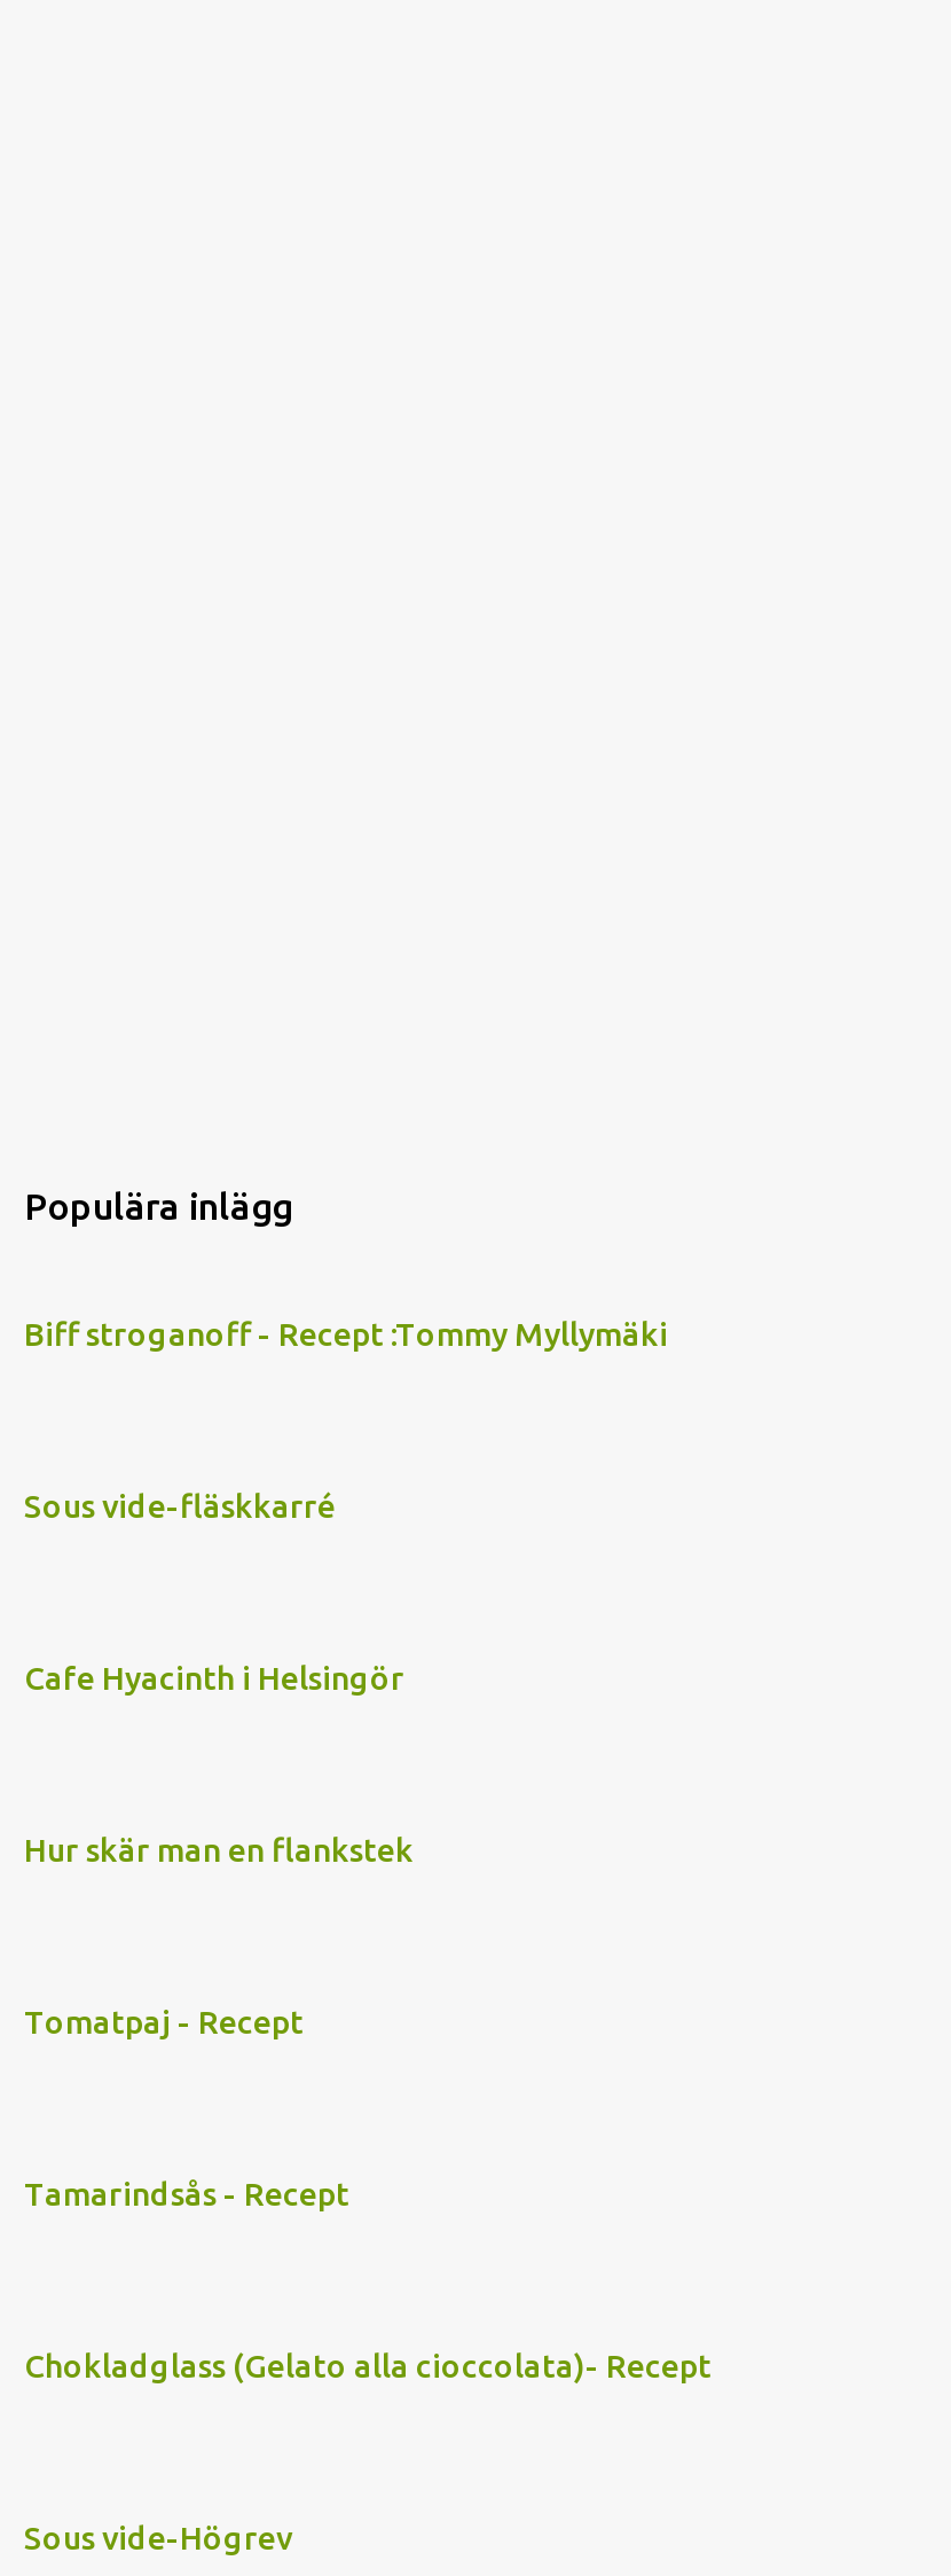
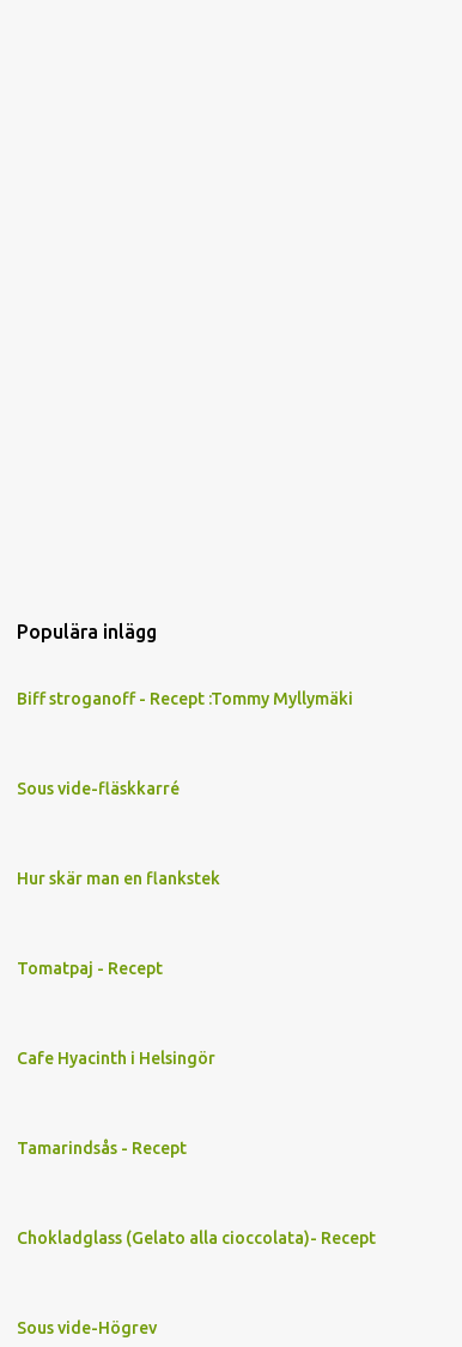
moved down: Cafe Hyacinth i Helsingör

moved up: Hur skär man en flankstek | Tomatpaj - Recept
